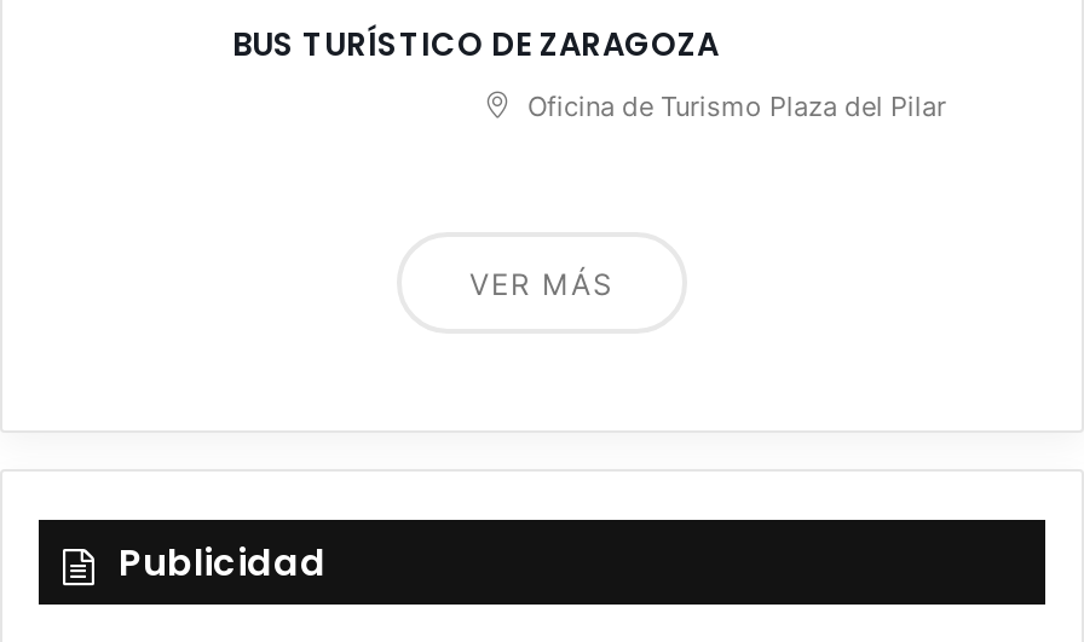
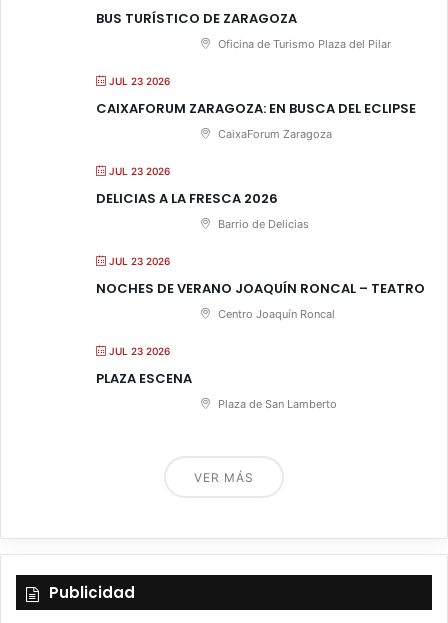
+ JUL 23 2026
+ CAIXAFORUM ZARAGOZA: EN BUSCA DEL ECLIPSE
+ CaixaForum Zaragoza
+ JUL 23 2026
+ DELICIAS A LA FRESCA 2026
+ Barrio de Delicias
+ JUL 23 2026
+ NOCHES DE VERANO JOAQUÍN RONCAL – TEATRO
+ Centro Joaquín Roncal
+ JUL 23 2026
+ PLAZA ESCENA
+ Plaza de San Lamberto
